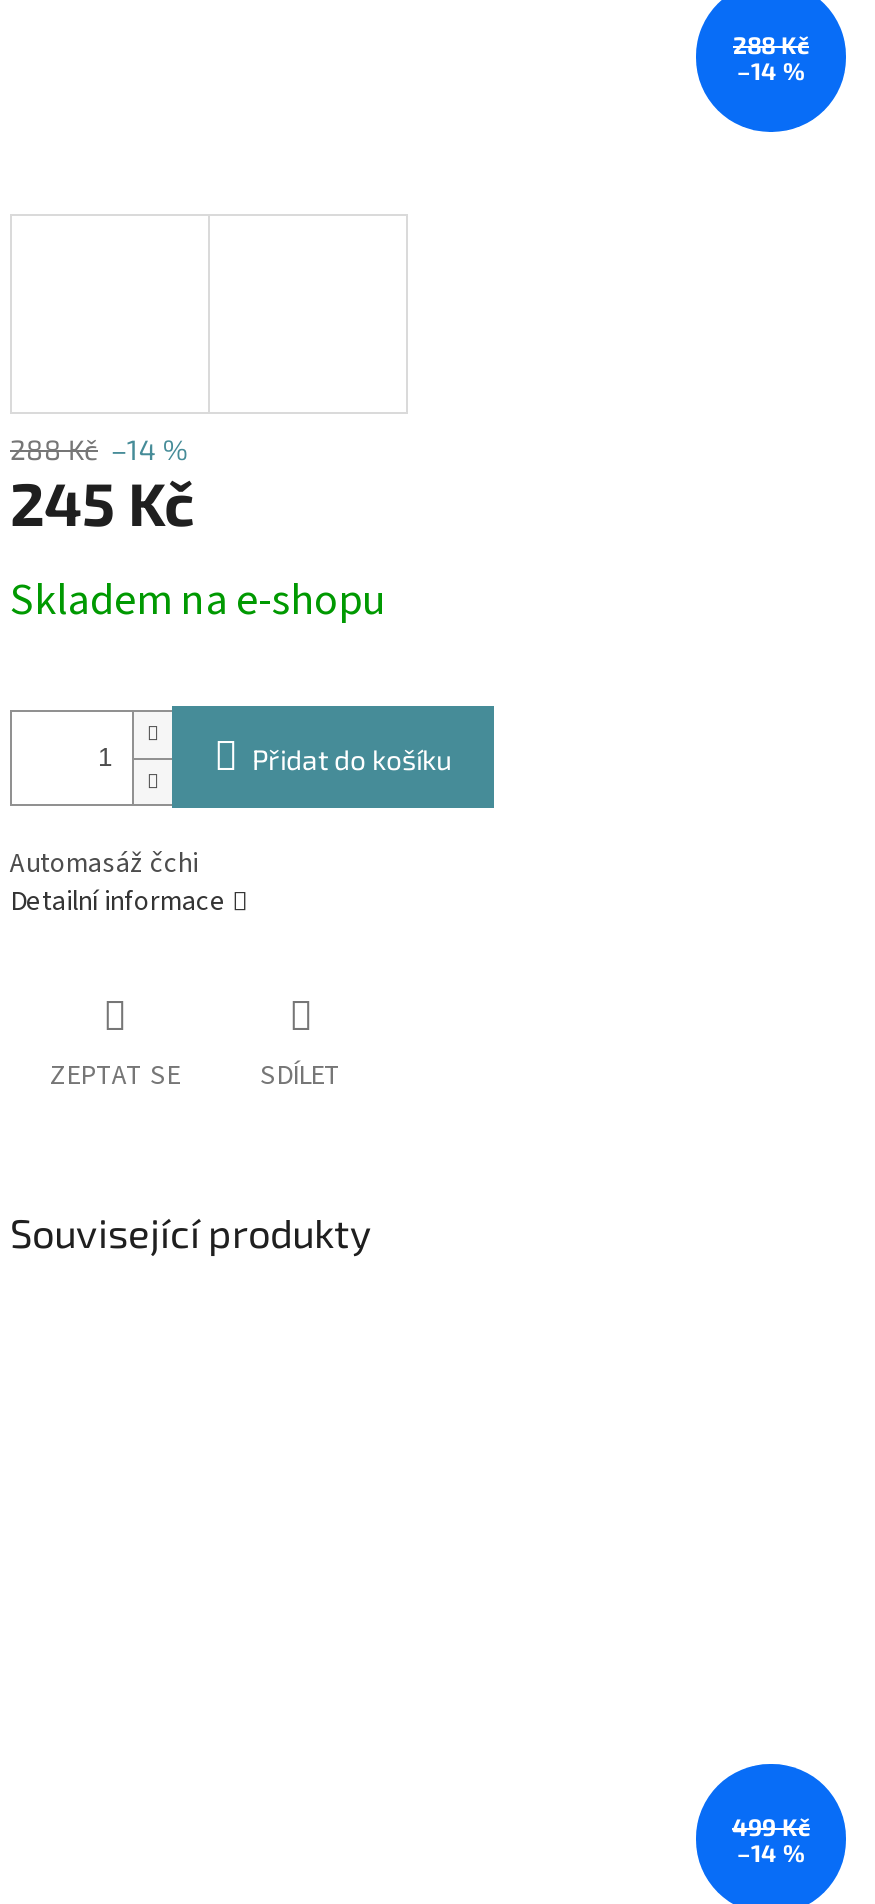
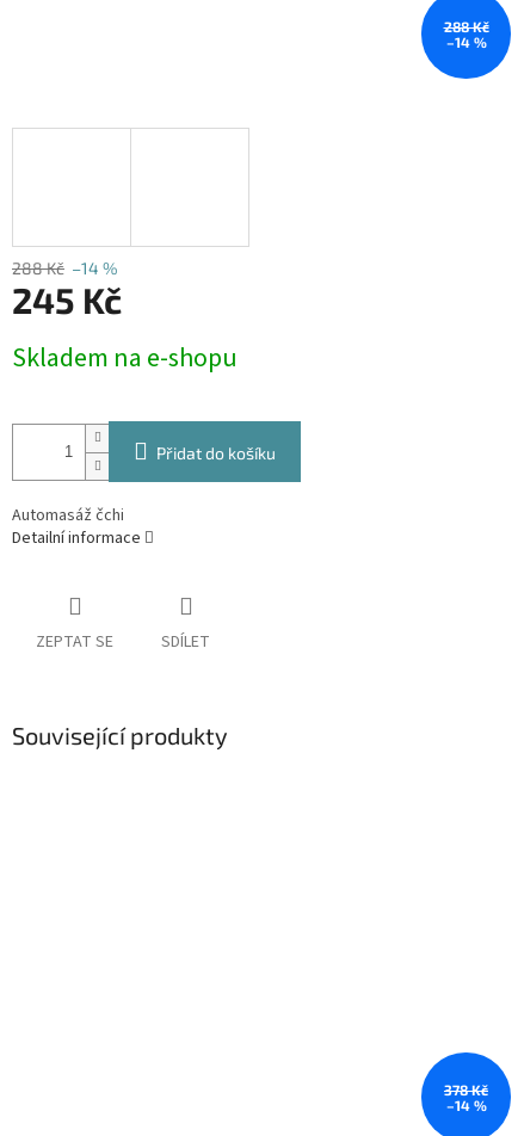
- 499 Kč
+ 378 Kč
